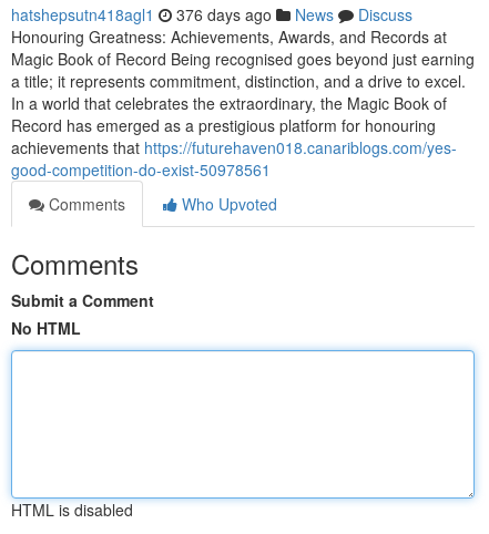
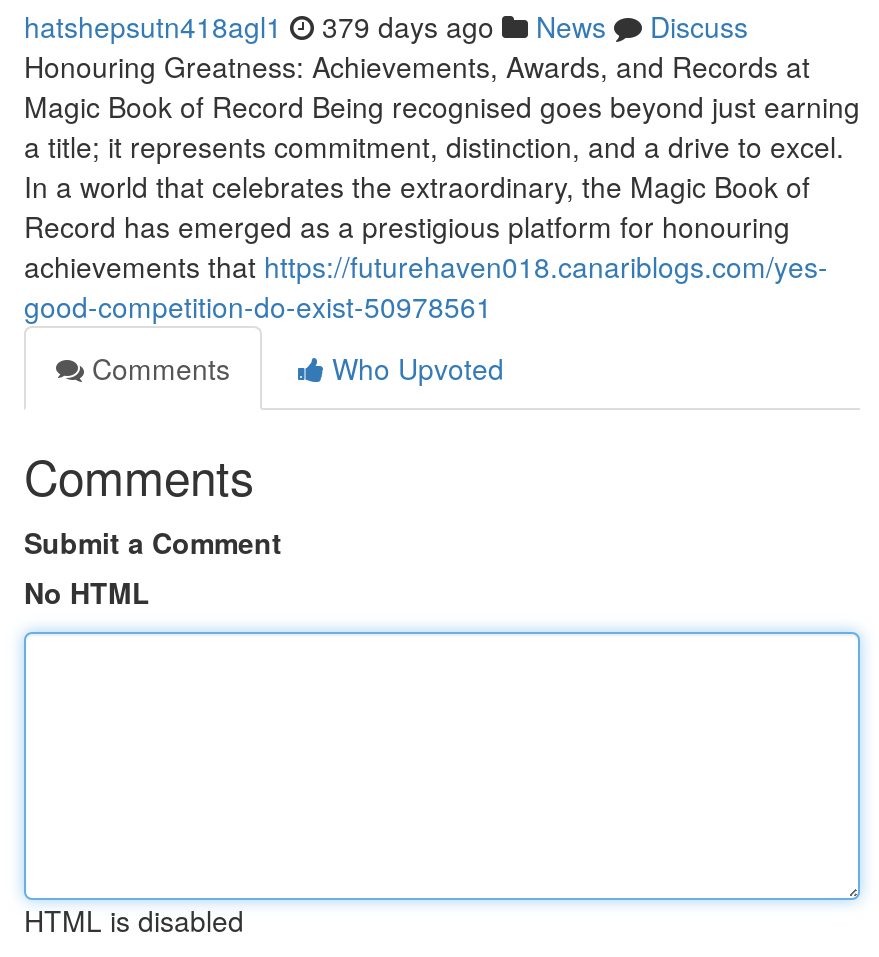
- hatshepsutn418agl1 376 days ago News Discuss
+ hatshepsutn418agl1 379 days ago News Discuss
